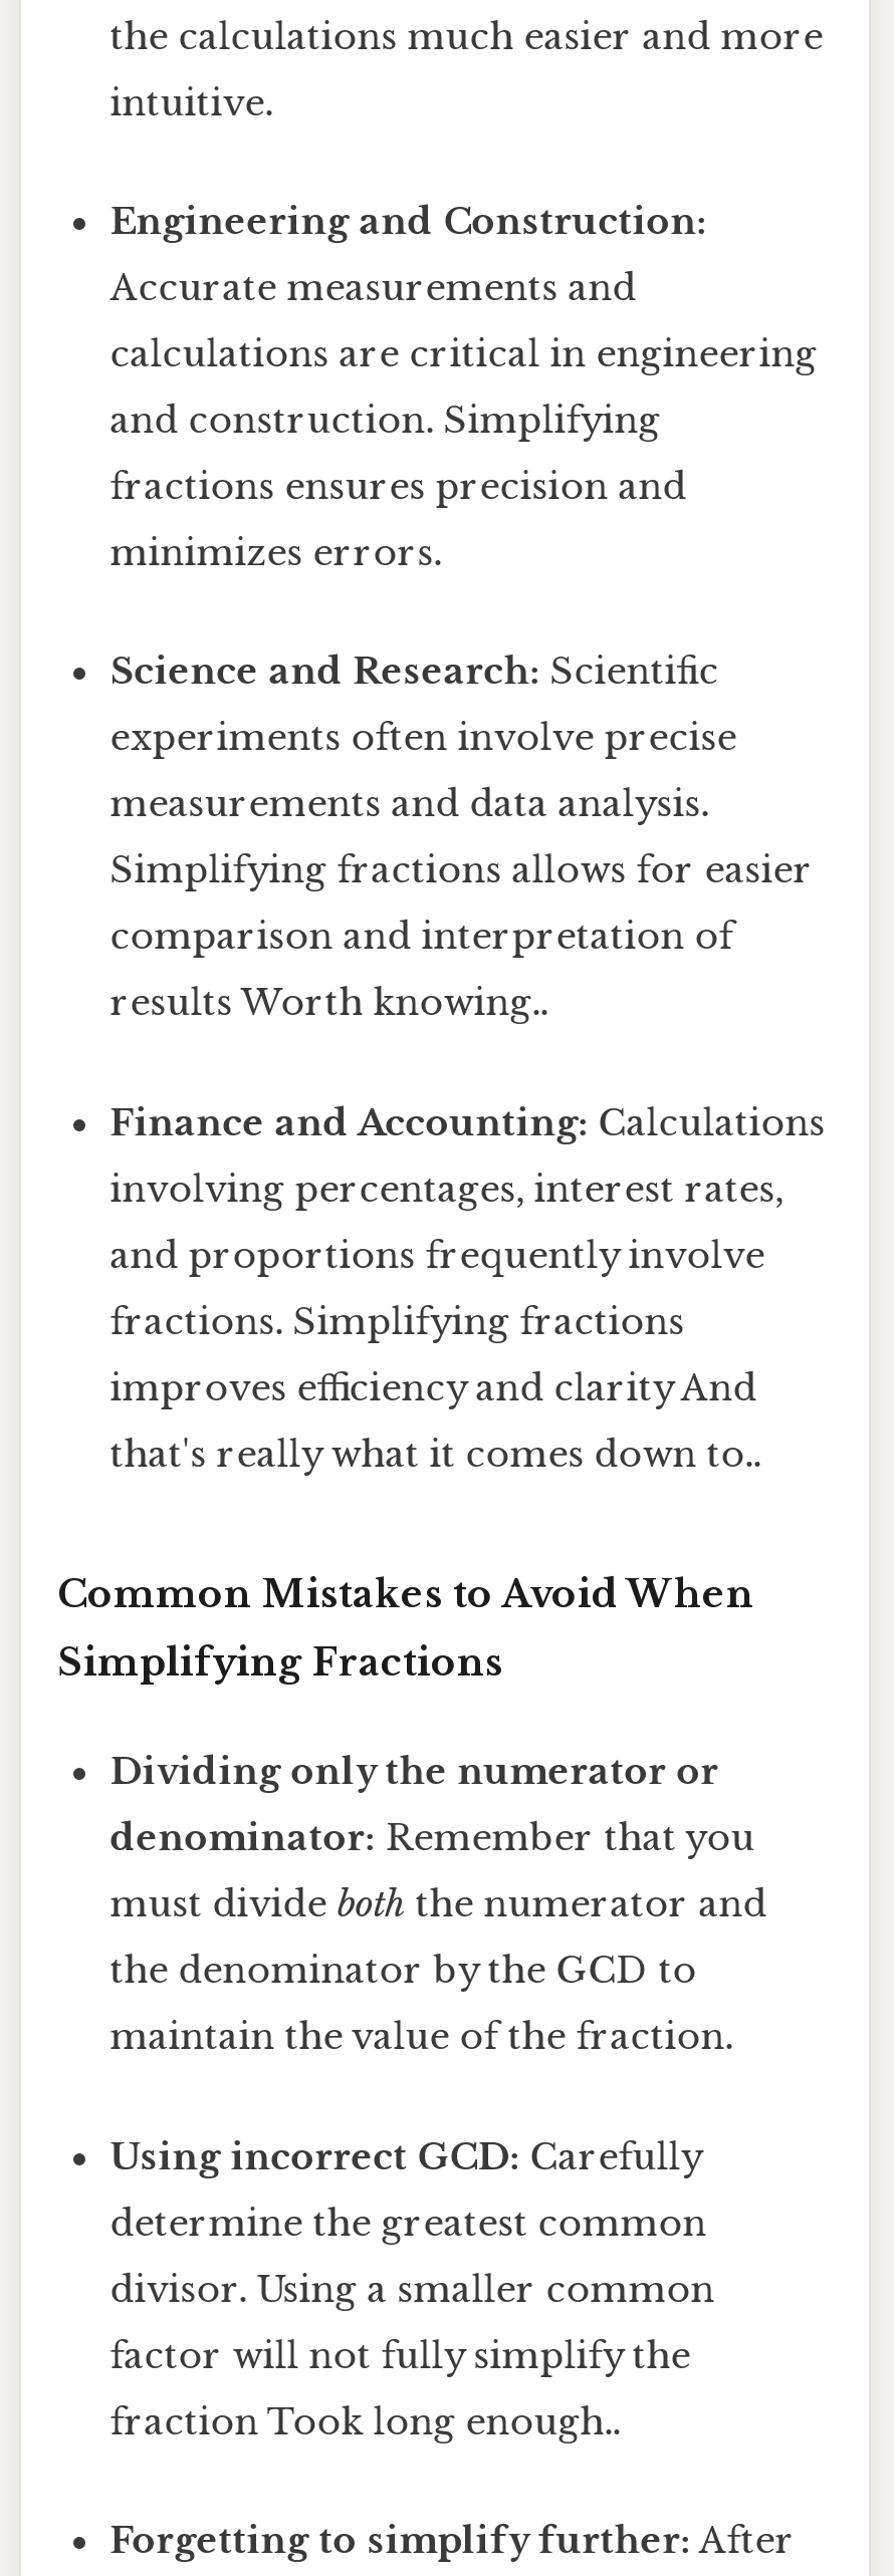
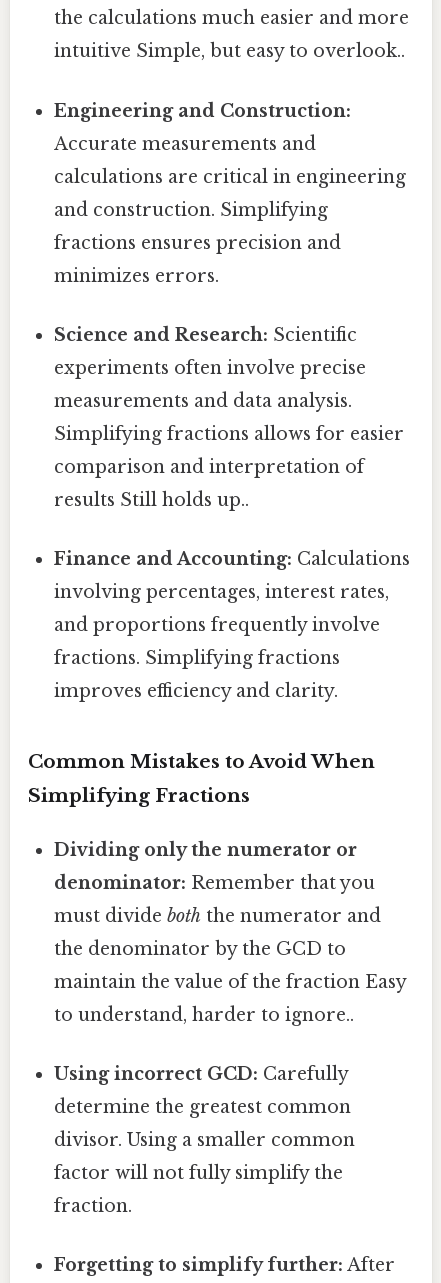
- intuitive.
+ intuitive Simple, but easy to overlook..

- results Worth knowing..
+ results Still holds up..

- improves efficiency and clarity And
- that's really what it comes down to..
+ improves efficiency and clarity.

moved up: Common Mistakes to Avoid When | Simplifying Fractions | Dividing only the numerator or | denominator: Remember that you | must divide both the numerator and | the denominator by the GCD to

- maintain the value of the fraction.
+ maintain the value of the fraction Easy
+ to understand, harder to ignore..

- fraction Took long enough..
+ fraction.
